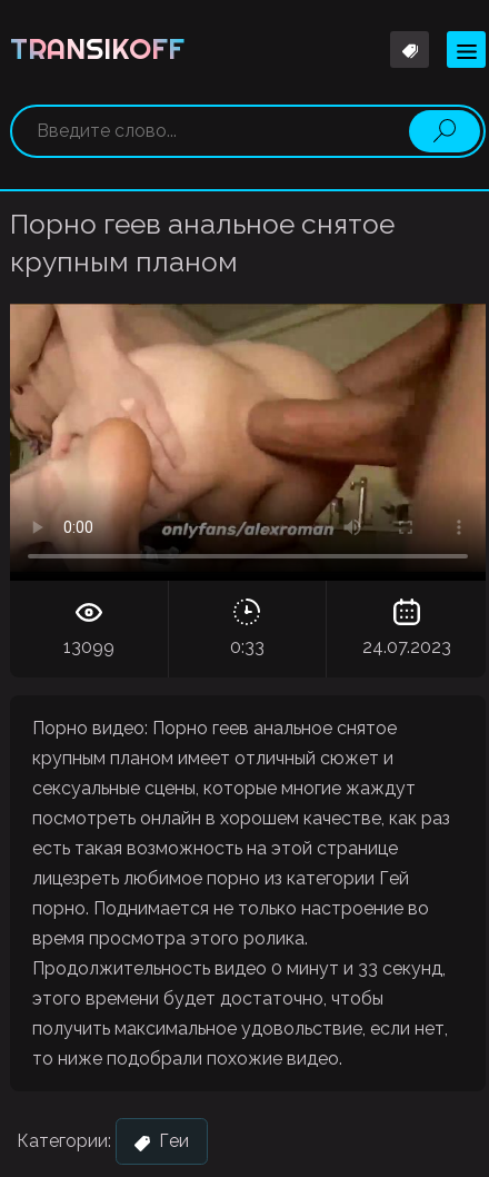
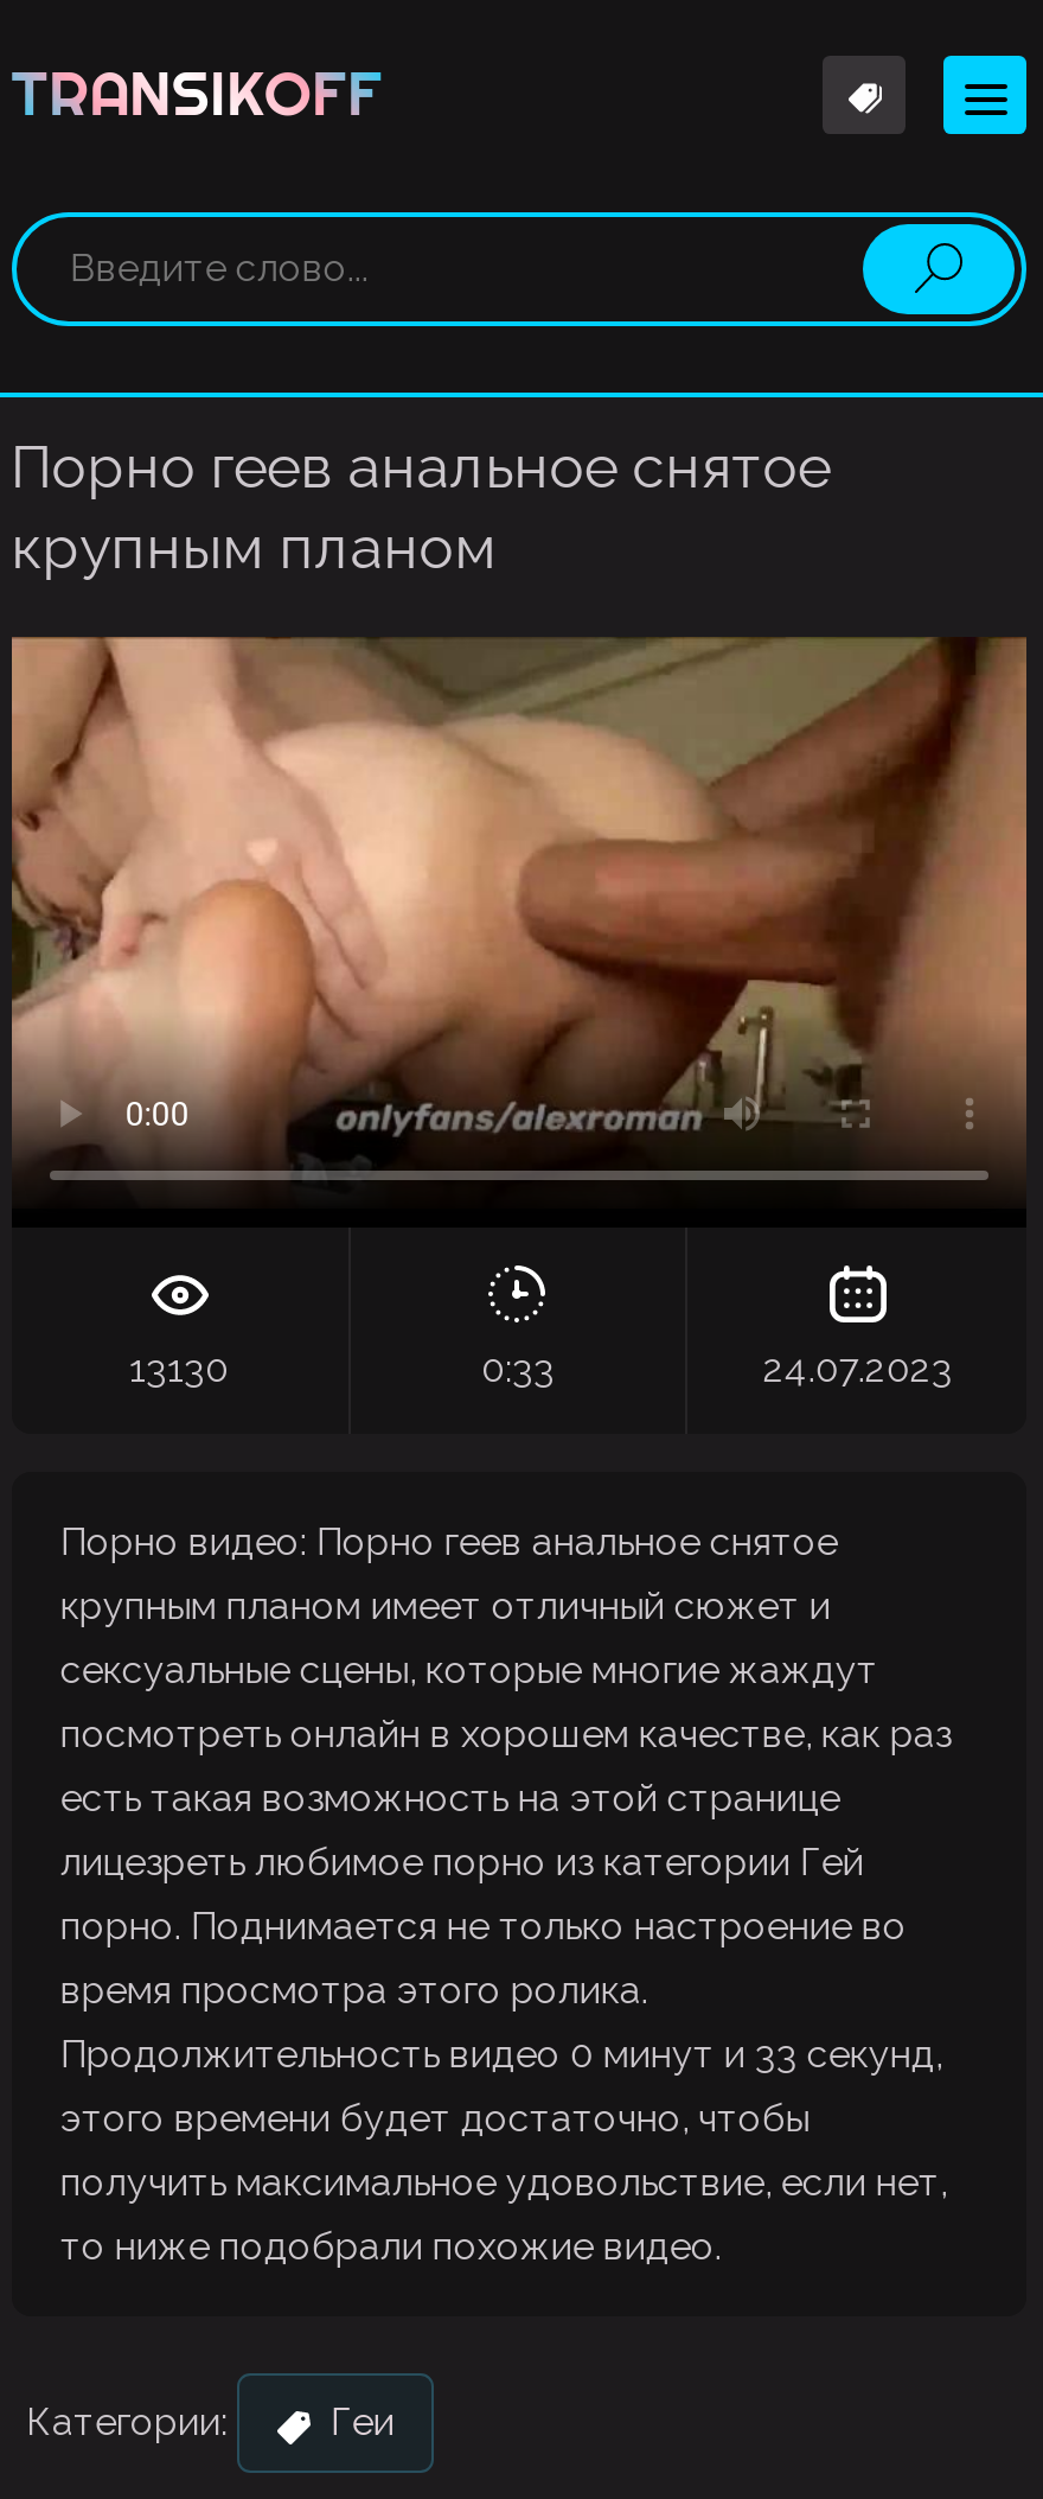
- 13099
+ 13130
